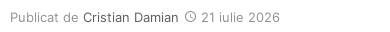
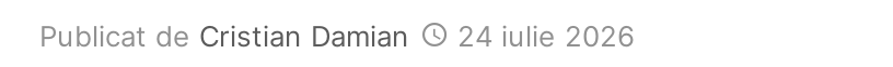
- Publicat de Cristian Damian 21 iulie 2026
+ Publicat de Cristian Damian 24 iulie 2026
